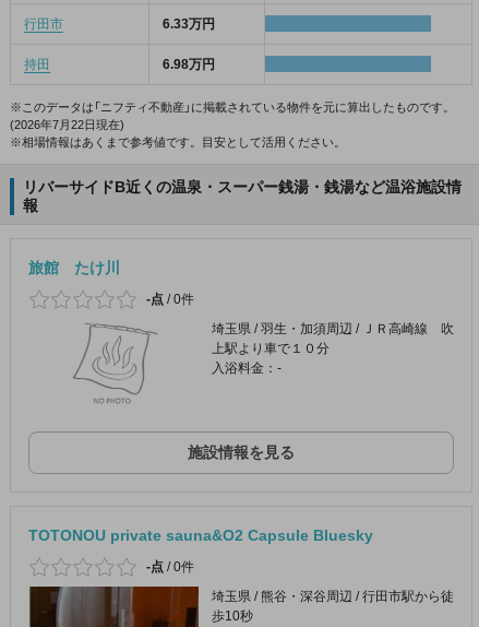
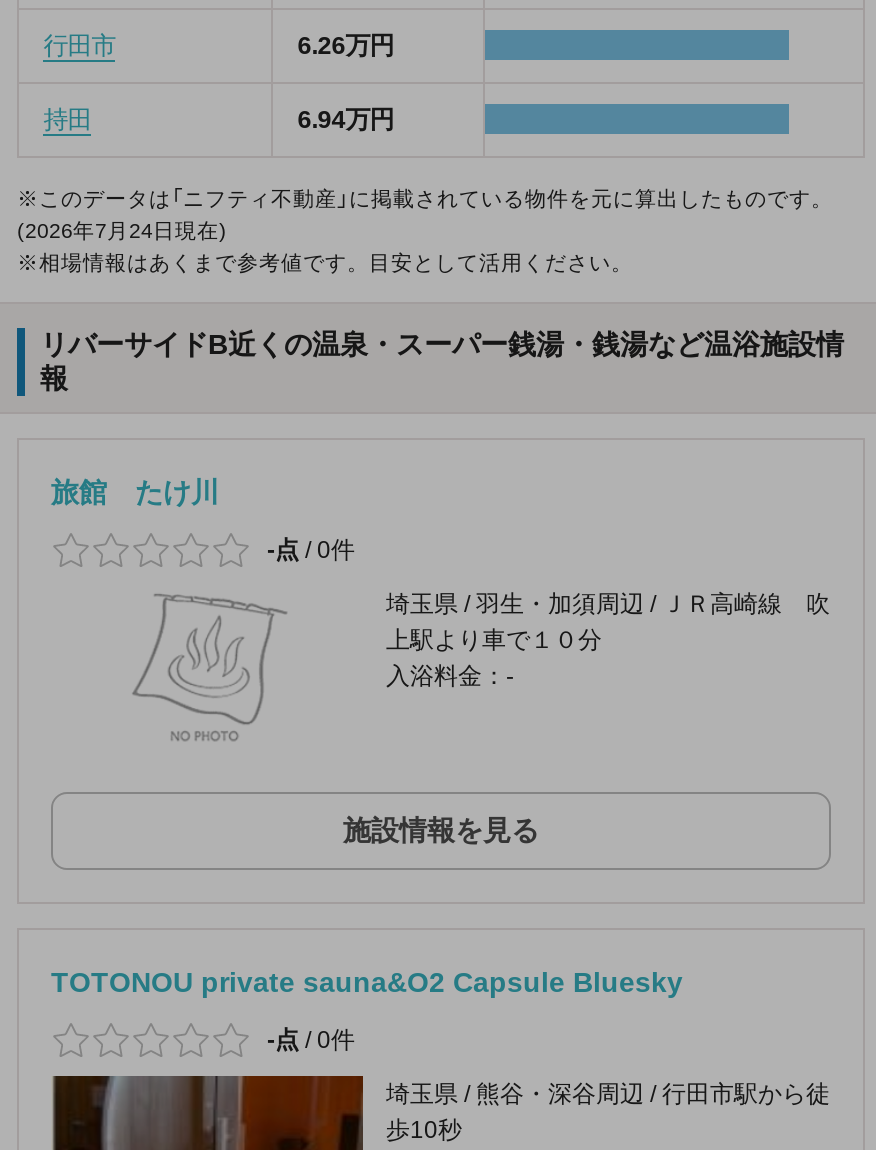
- 6.33万円
+ 6.26万円

- 6.98万円
+ 6.94万円

- (2026年7月22日現在)
+ (2026年7月24日現在)
